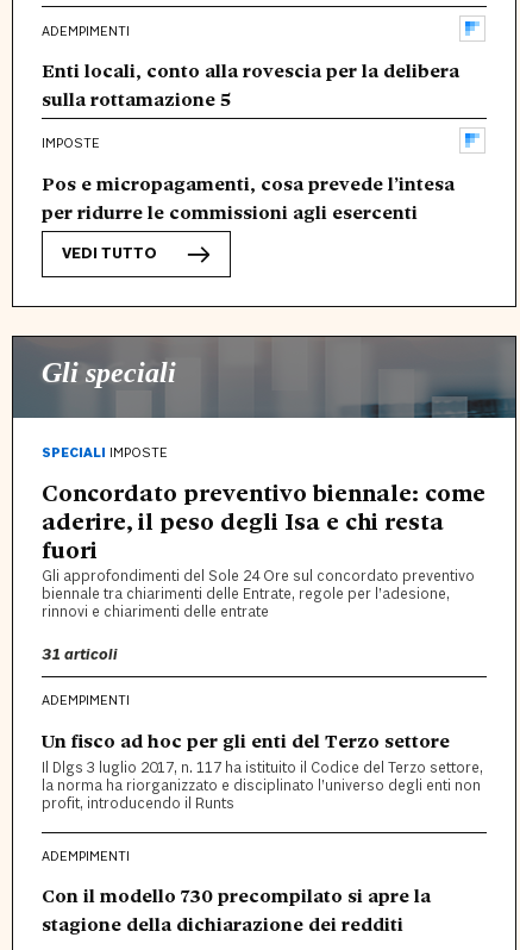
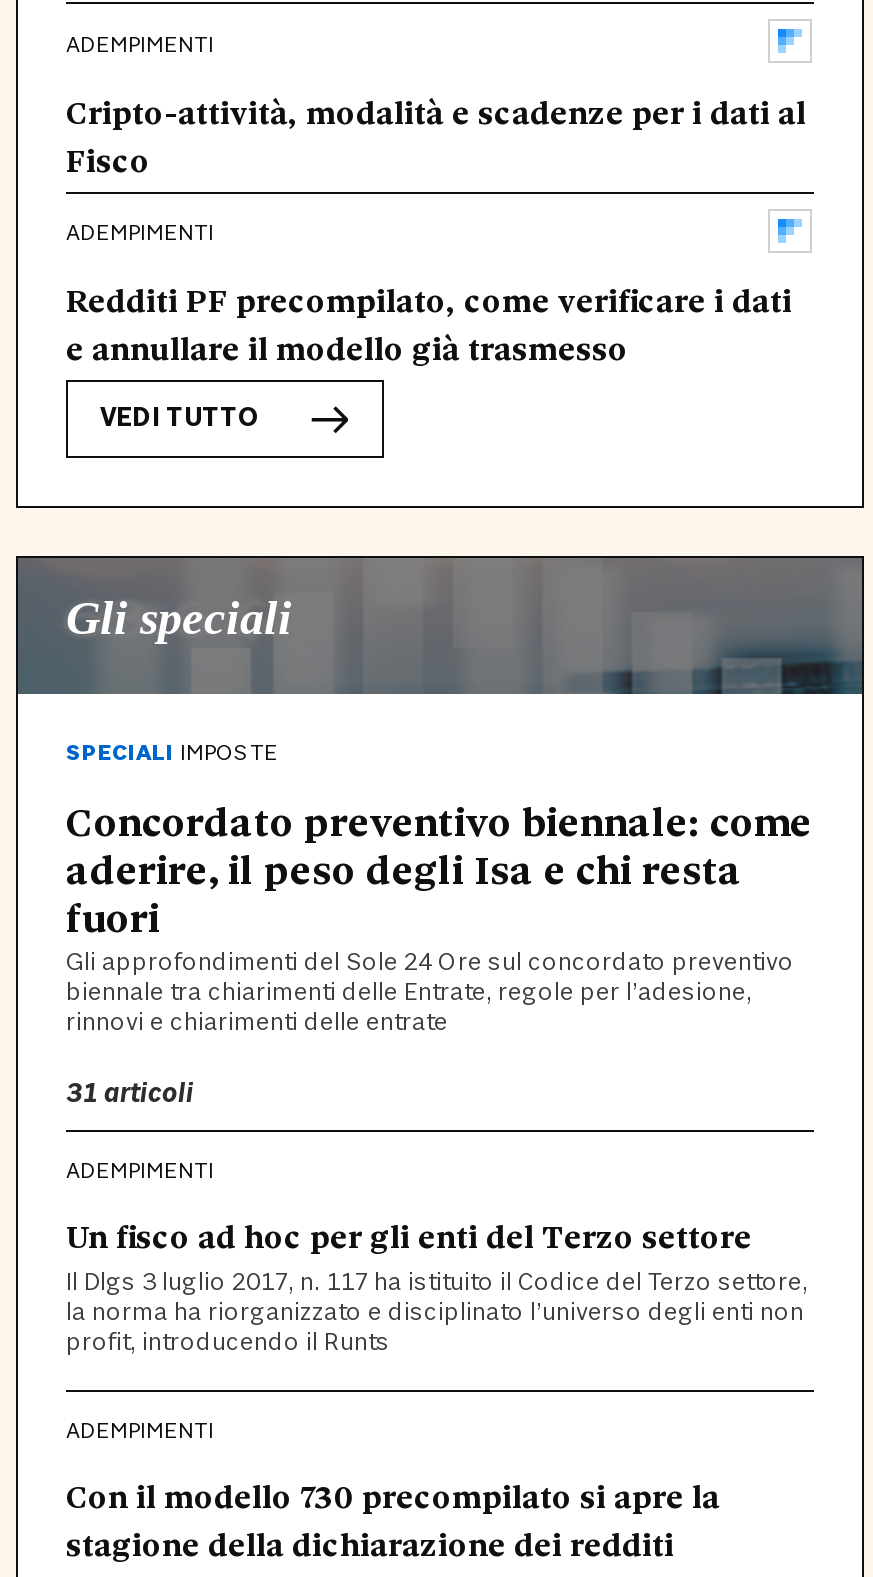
- Enti locali, conto alla rovescia per la delibera
- sulla rottamazione 5
+ Cripto-attività, modalità e scadenze per i dati al
+ Fisco

- IMPOSTE
+ ADEMPIMENTI

- Pos e micropagamenti, cosa prevede l’intesa
- per ridurre le commissioni agli esercenti
+ Redditi PF precompilato, come verificare i dati
+ e annullare il modello già trasmesso
